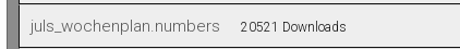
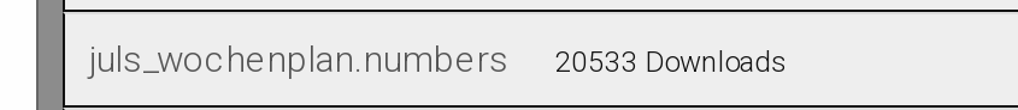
- juls_wochenplan.numbers 20521 Downloads
+ juls_wochenplan.numbers 20533 Downloads
